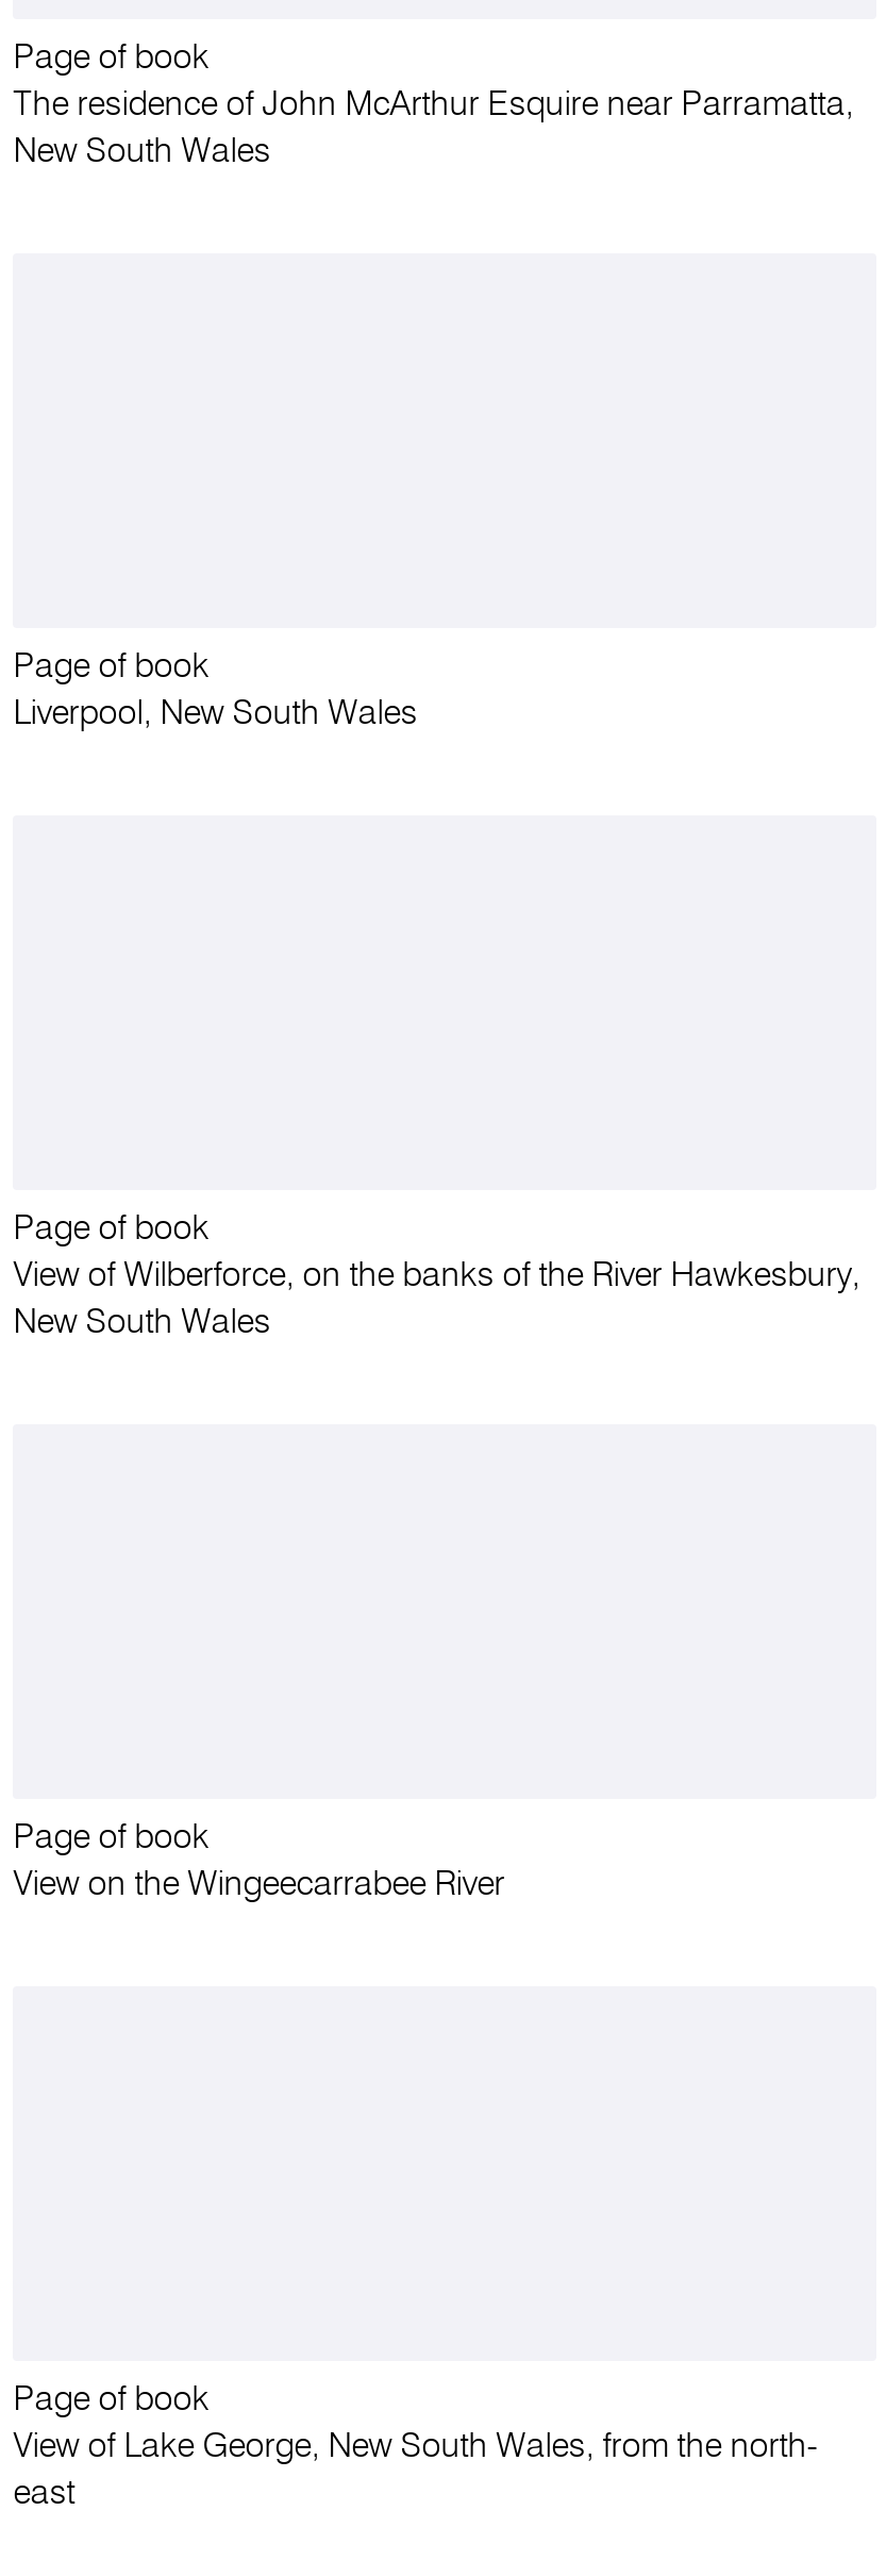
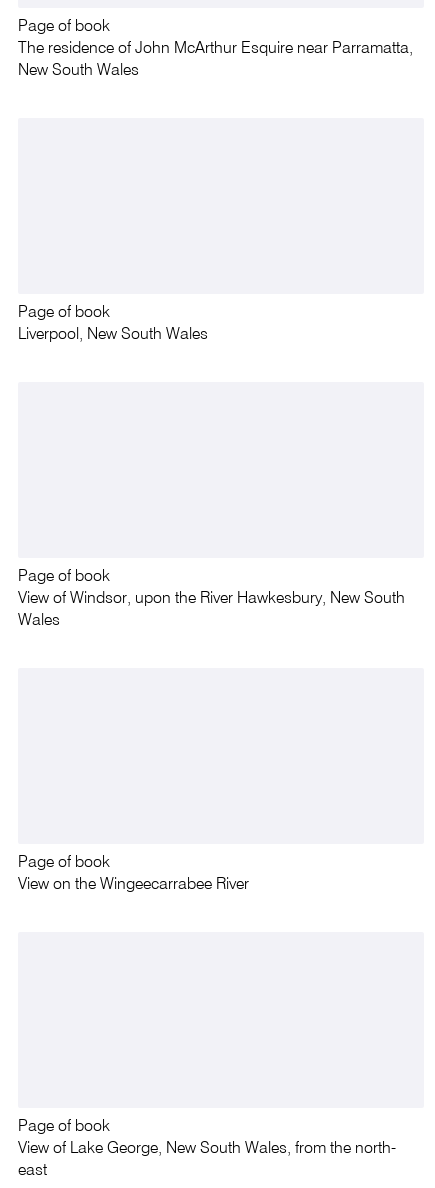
- View of Wilberforce, on the banks of the River Hawkesbury,
- New South Wales
+ View of Windsor, upon the River Hawkesbury, New South
+ Wales
